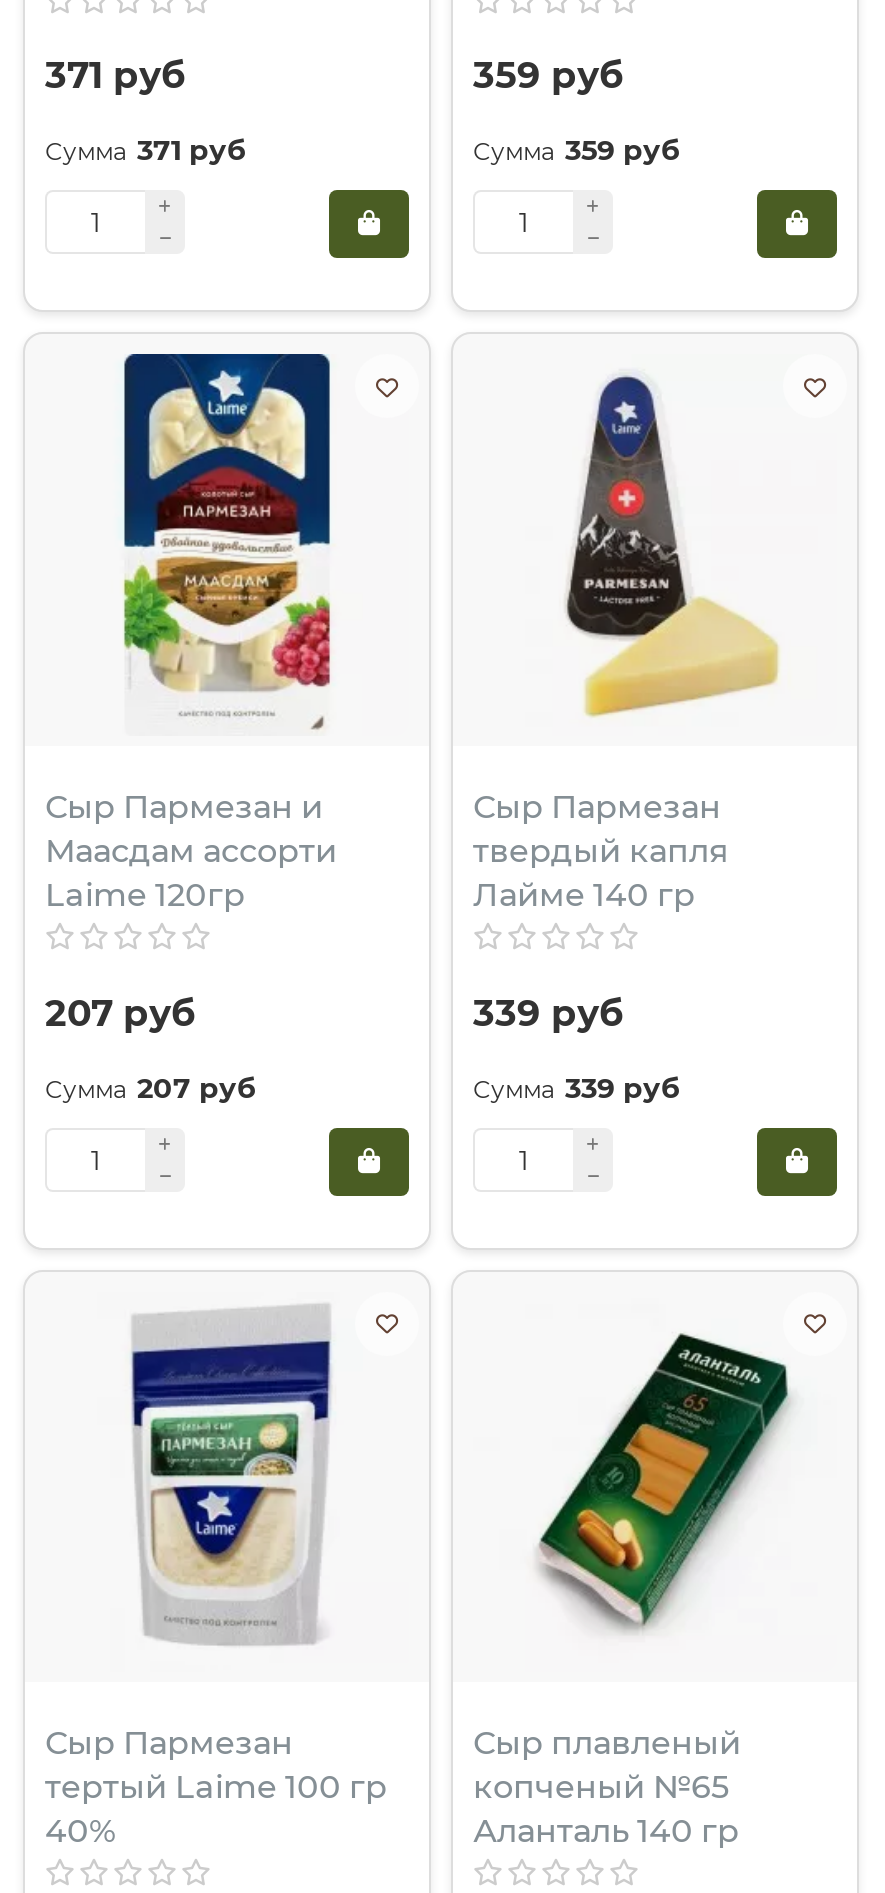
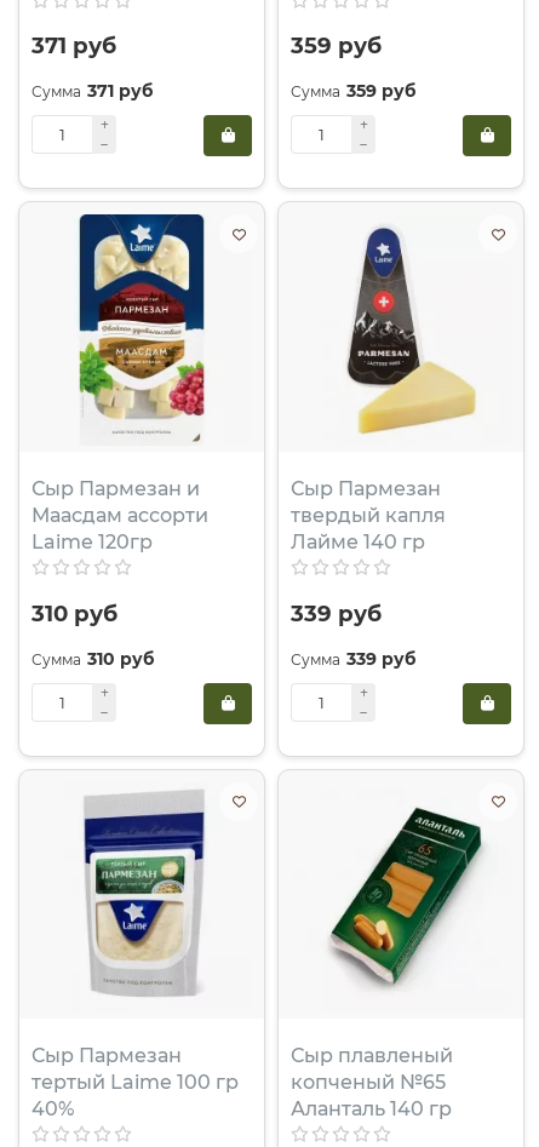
- 207 руб
+ 310 руб

- 207 руб
+ 310 руб
